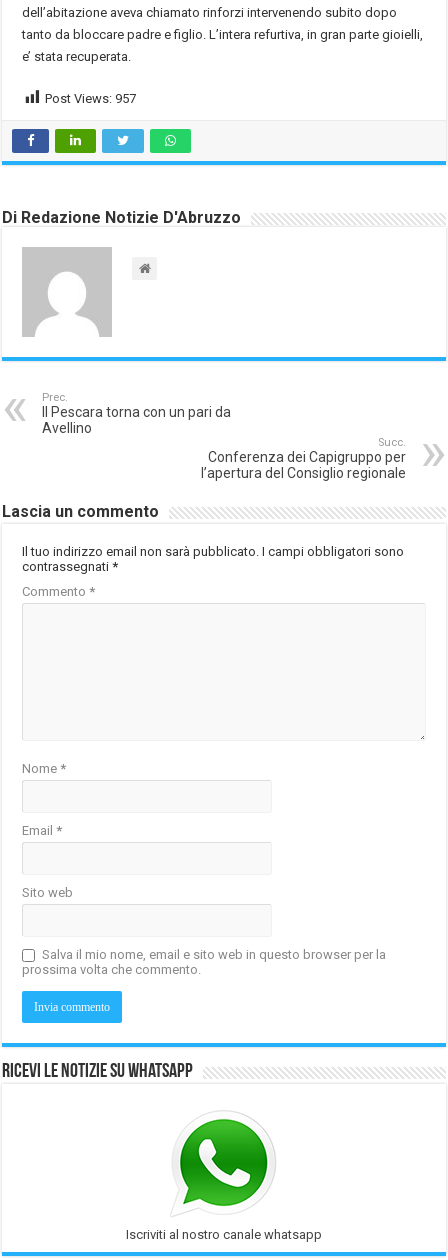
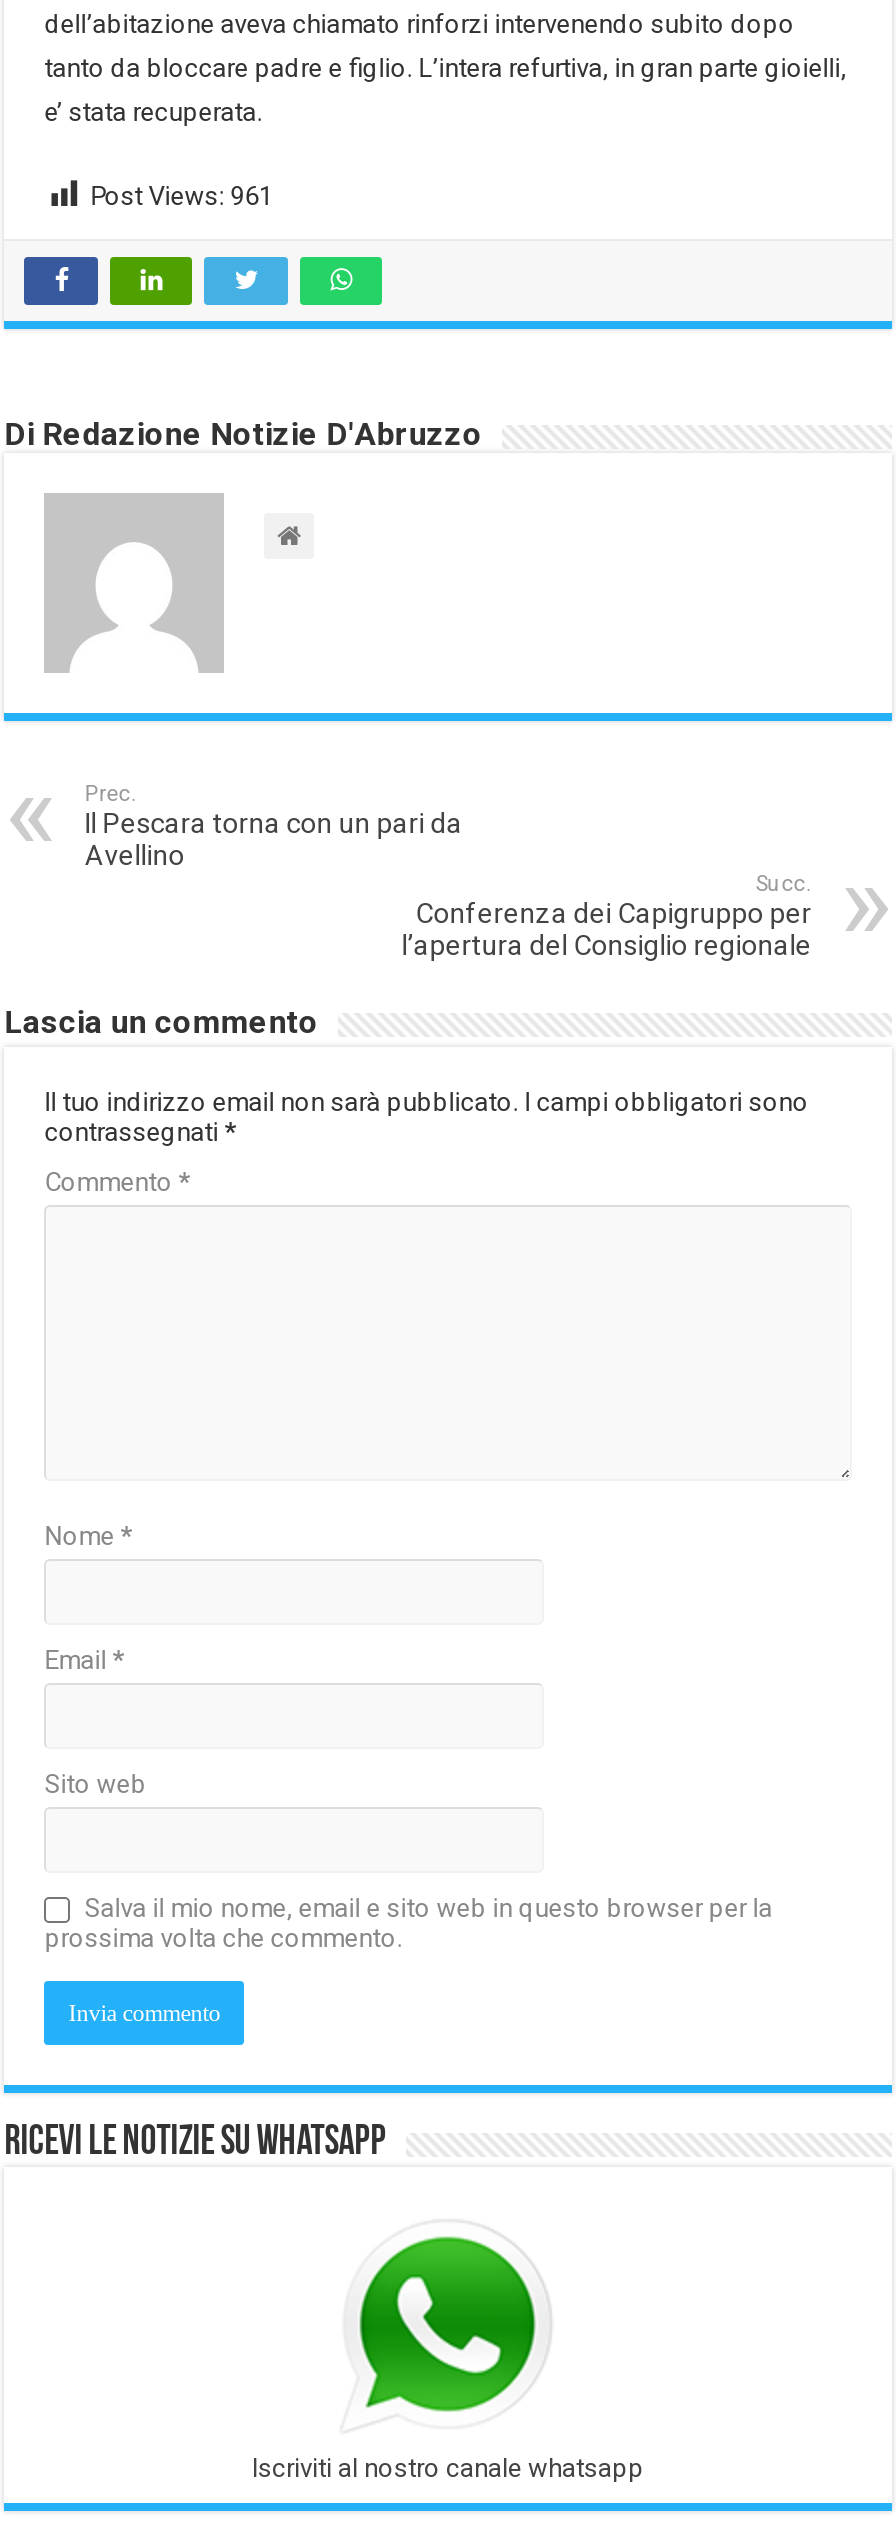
- Post Views: 957
+ Post Views: 961
